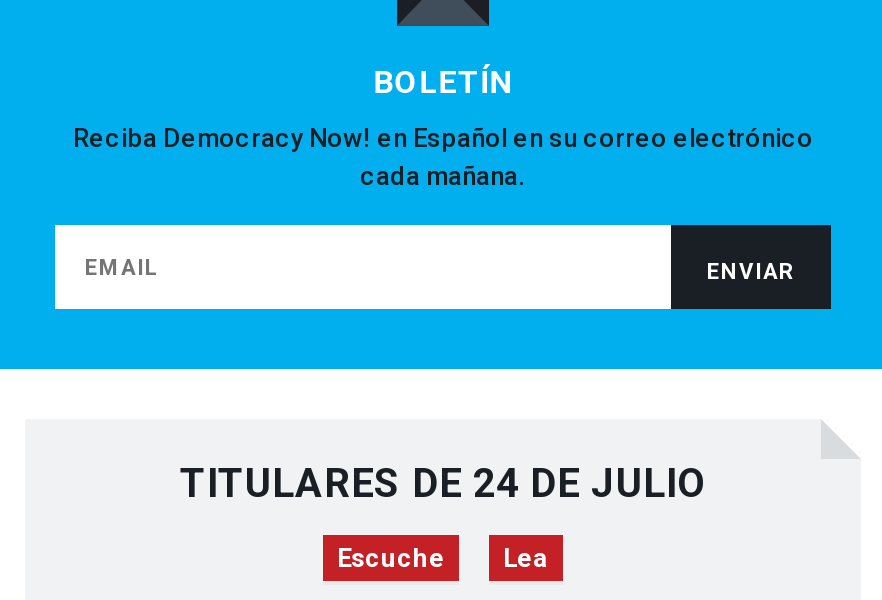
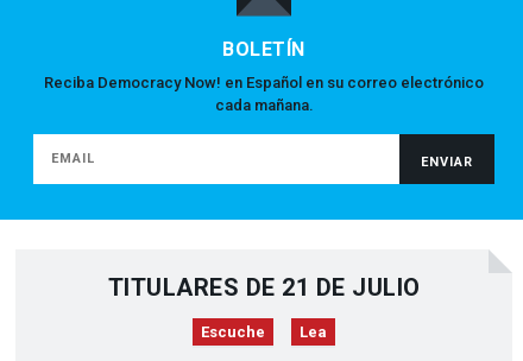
- TITULARES DE 24 DE JULIO
+ TITULARES DE 21 DE JULIO
